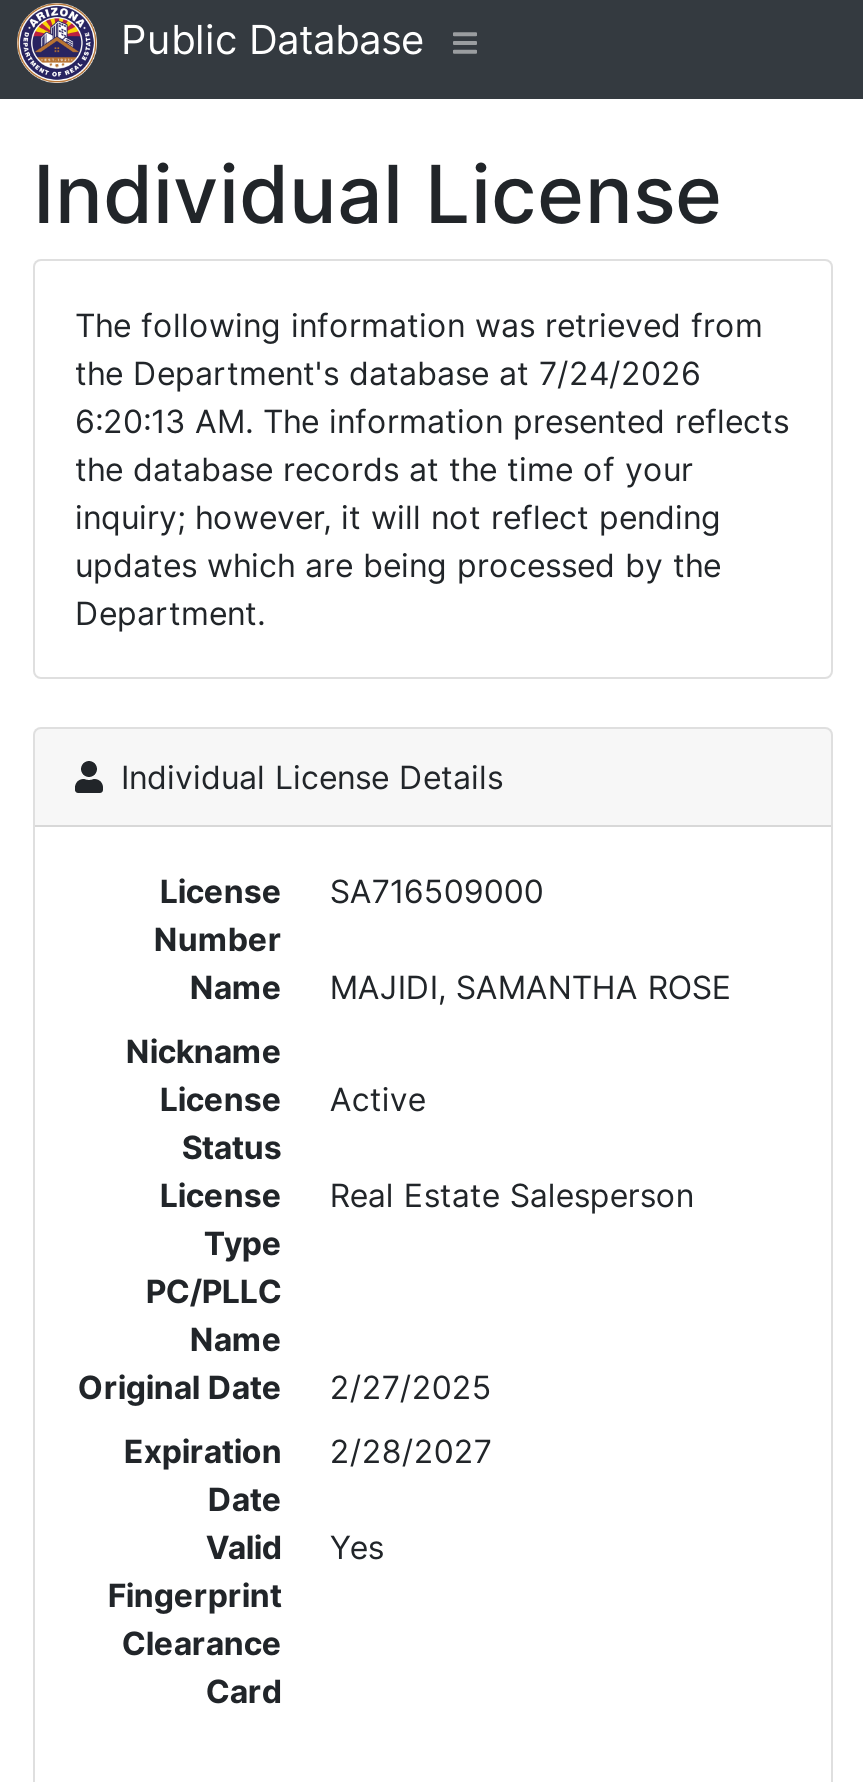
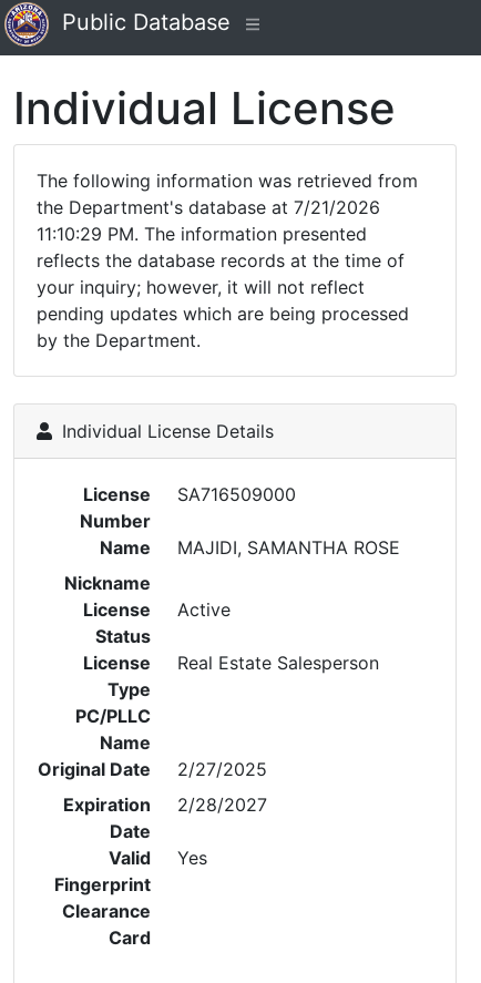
- the Department's database at 7/24/2026
- 6:20:13 AM. The information presented reflects
- the database records at the time of your
- inquiry; however, it will not reflect pending
- updates which are being processed by the
- Department.
+ the Department's database at 7/21/2026
+ 11:10:29 PM. The information presented
+ reflects the database records at the time of
+ your inquiry; however, it will not reflect
+ pending updates which are being processed
+ by the Department.
